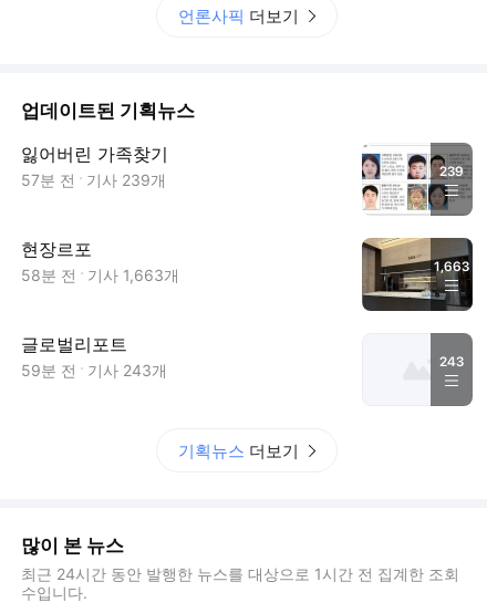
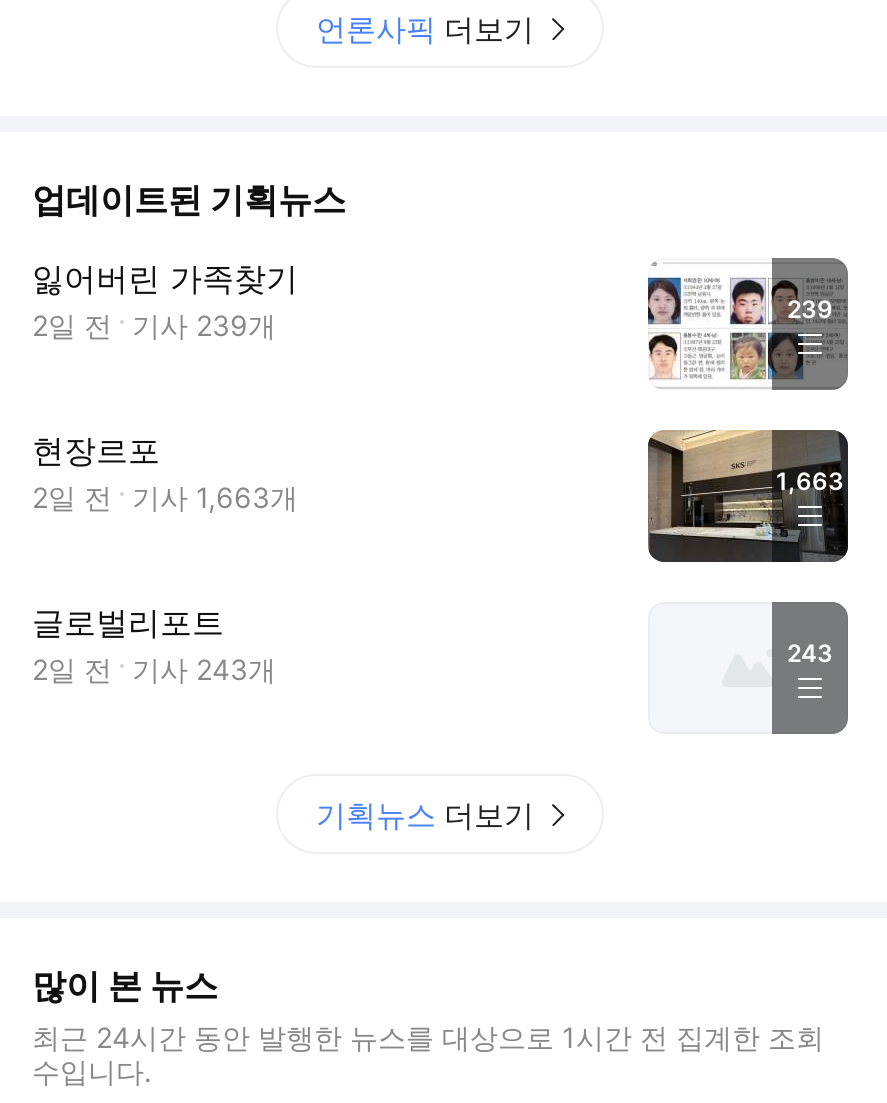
- 57분 전 기사 239개
+ 2일 전 기사 239개

- 58분 전 기사 1,663개
+ 2일 전 기사 1,663개

- 59분 전 기사 243개
+ 2일 전 기사 243개
